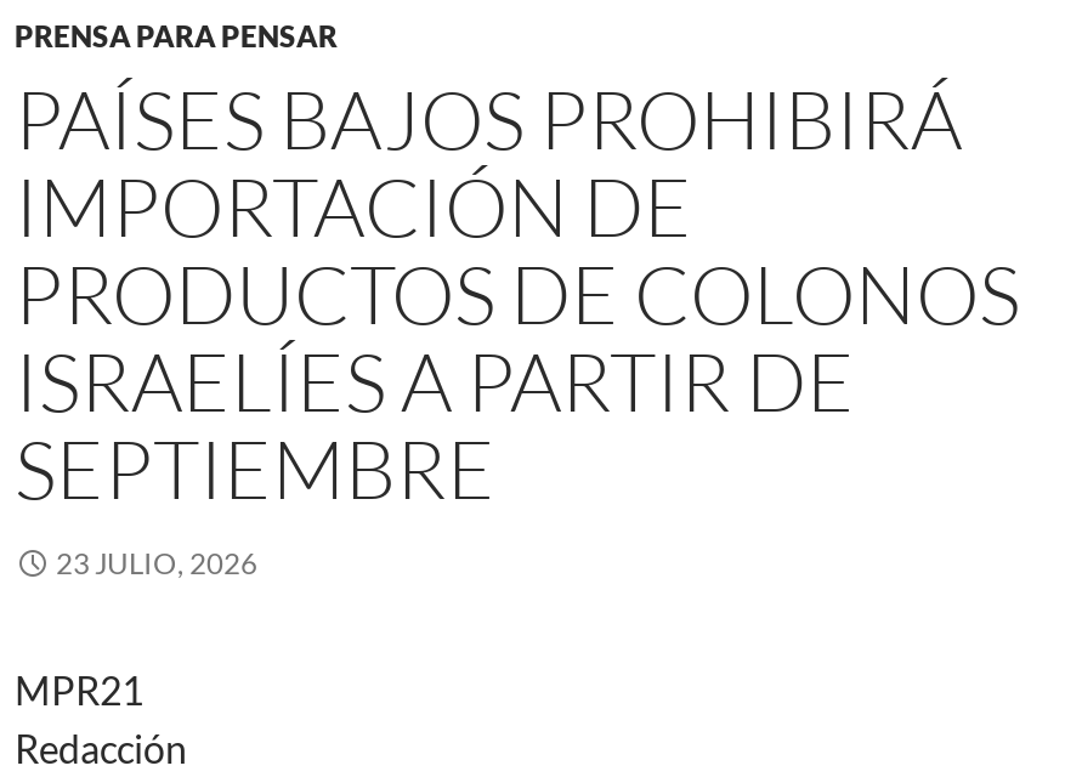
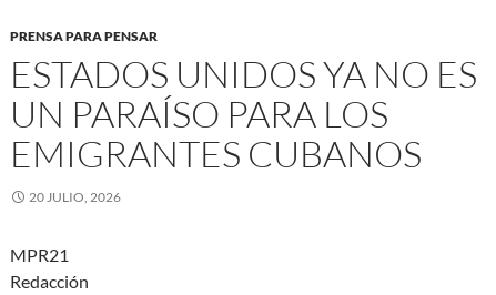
- PAÍSES BAJOS PROHIBIRÁ
- IMPORTACIÓN DE
- PRODUCTOS DE COLONOS
- ISRAELÍES A PARTIR DE
- SEPTIEMBRE
- 23 JULIO, 2026
+ ESTADOS UNIDOS YA NO ES
+ UN PARAÍSO PARA LOS
+ EMIGRANTES CUBANOS
+ 20 JULIO, 2026
